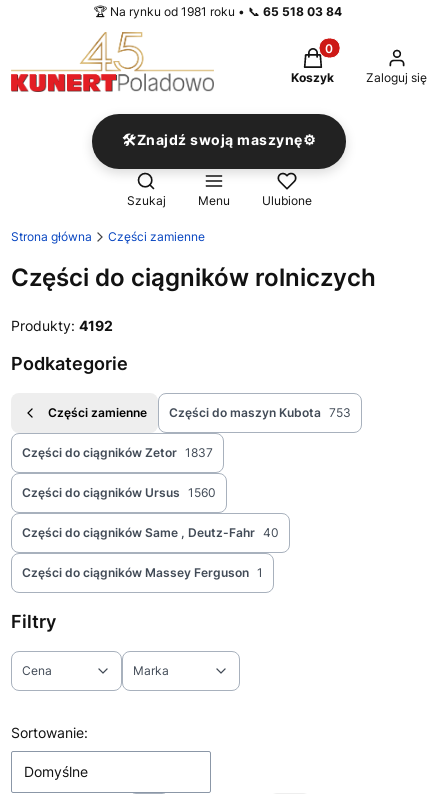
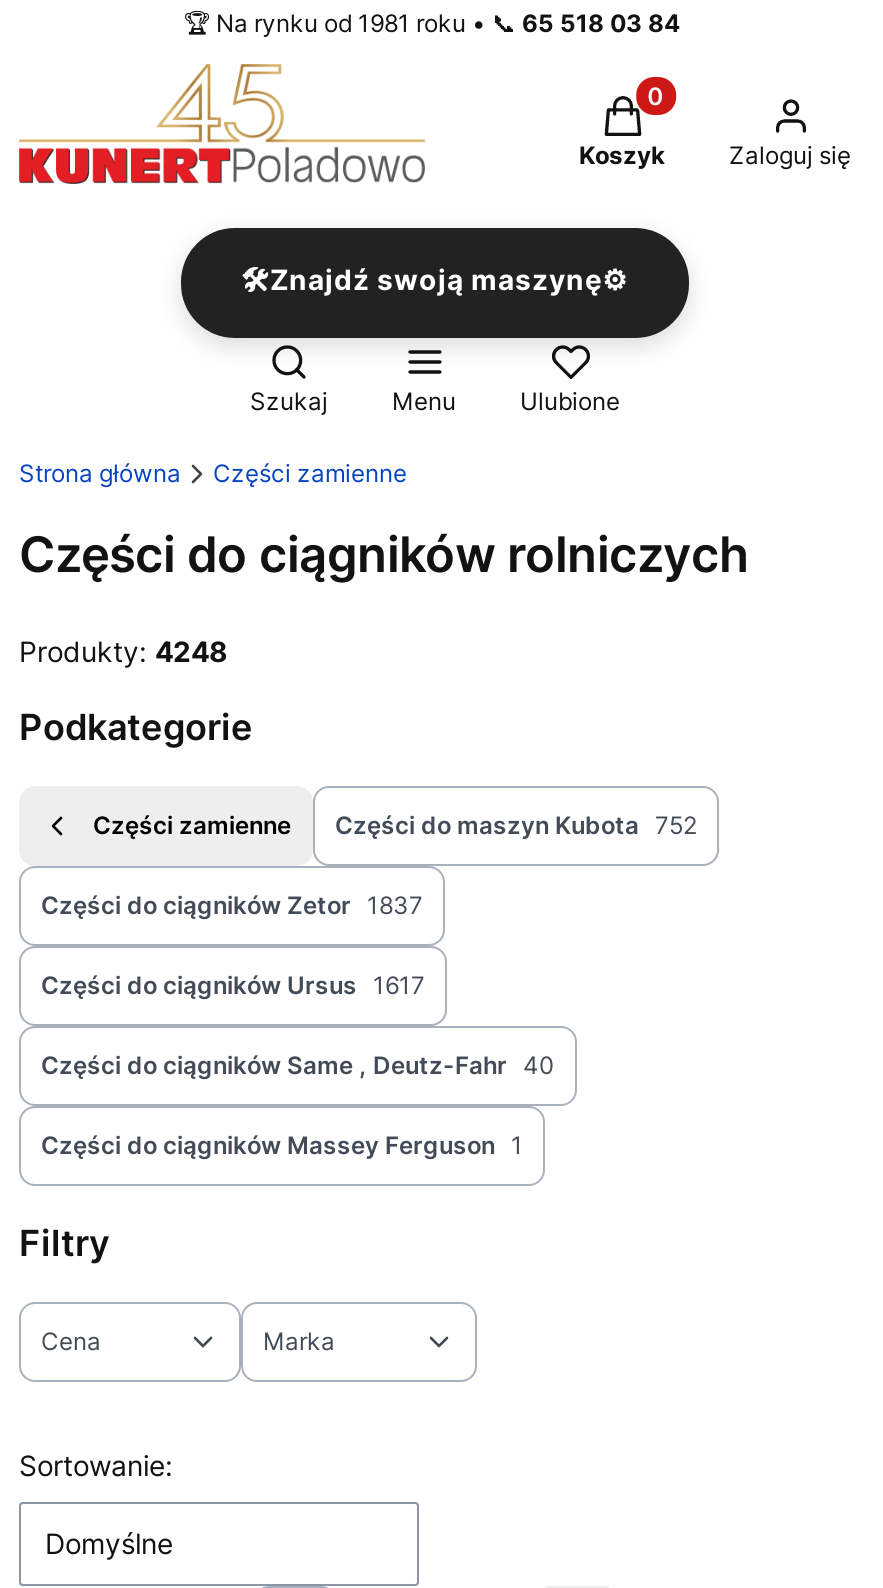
- Produkty: 4192
+ Produkty: 4248

- Części do maszyn Kubota 753
+ Części do maszyn Kubota 752

- Części do ciągników Ursus 1560
+ Części do ciągników Ursus 1617
